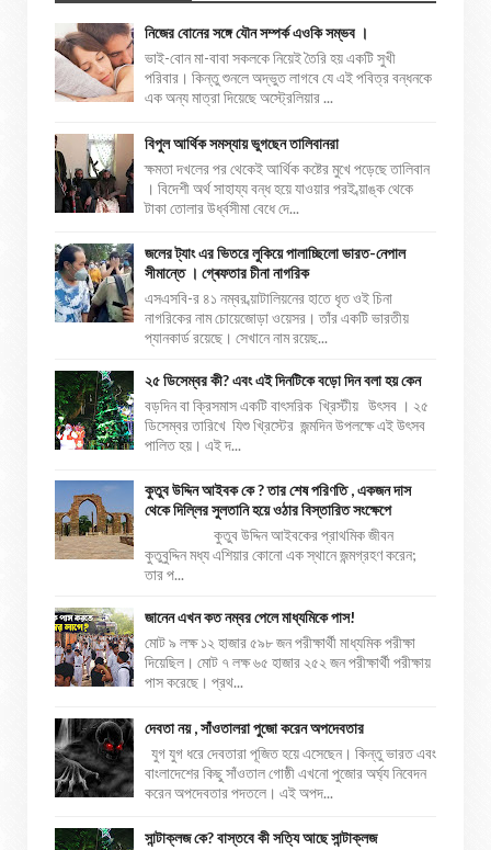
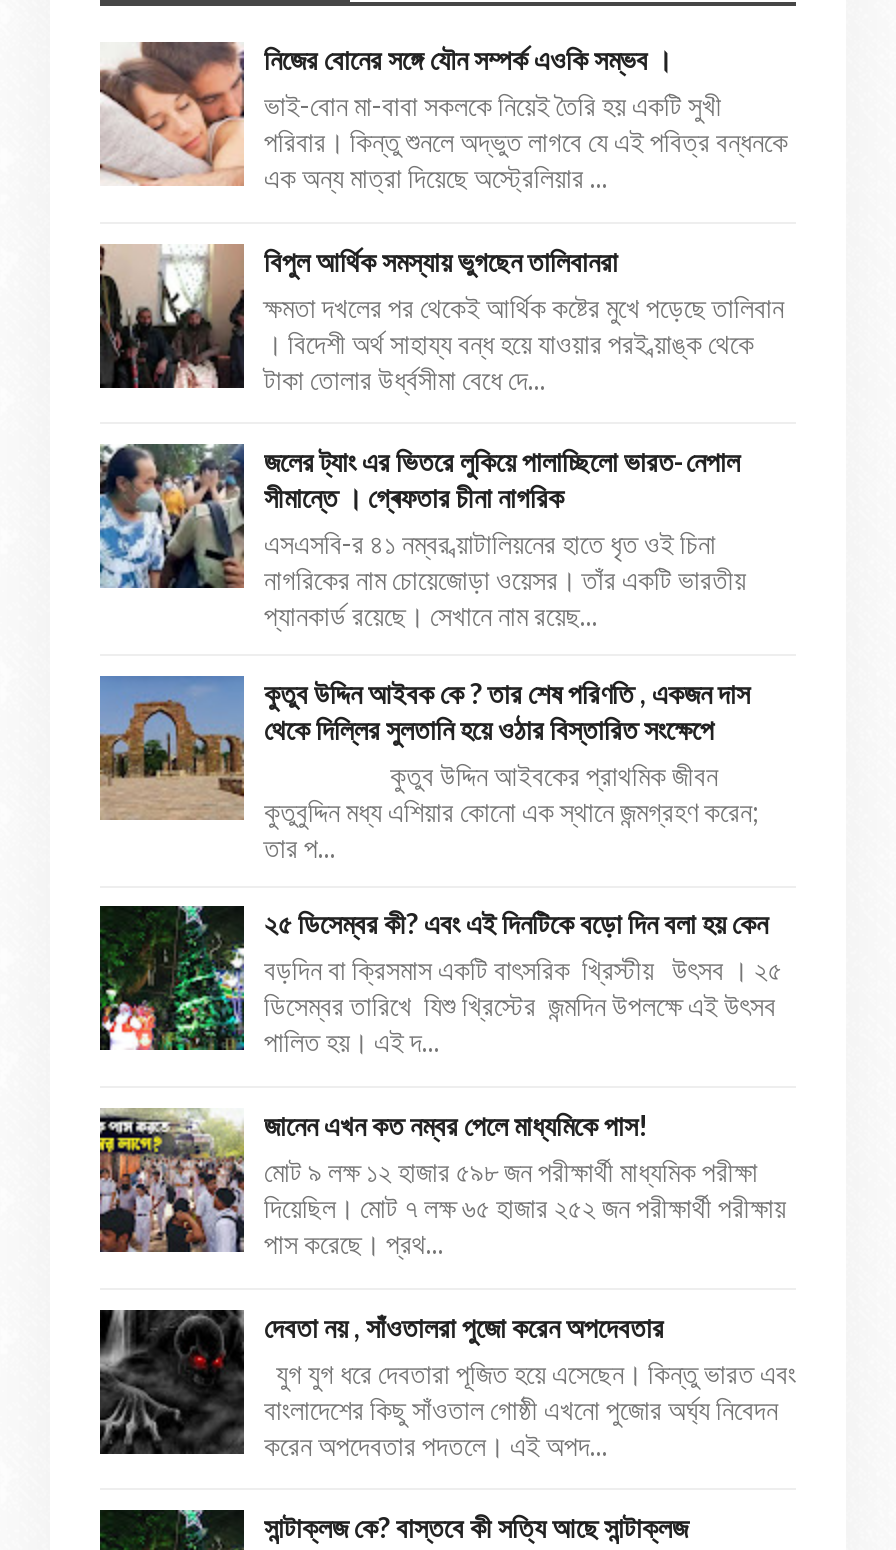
moved down: [image] | ২৫ ডিসেম্বর কী? এবং এই দিনটিকে বড়ো দিন বলা হয় কেন | বড়দিন বা ক্রিসমাস একটি বাৎসরিক খ্রিস্টীয় উৎসব । ২৫ | ডিসেম্বর তারিখে যিশু খ্রিস্টের জন্মদিন উপলক্ষে এই উৎসব | পালিত হয়। এই দ...

moved up: [image] | কুতুব উদ্দিন আইবক কে ? তার শেষ পরিণতি , একজন দাস | থেকে দিল্লির সুলতানি হয়ে ওঠার বিস্তারিত সংক্ষেপে | কুতুব উদ্দিন আইবকের প্রাথমিক জীবন | কুতুবুদ্দিন মধ্য এশিয়ার কোনো এক স্থানে জন্মগ্রহণ করেন; | তার প...
